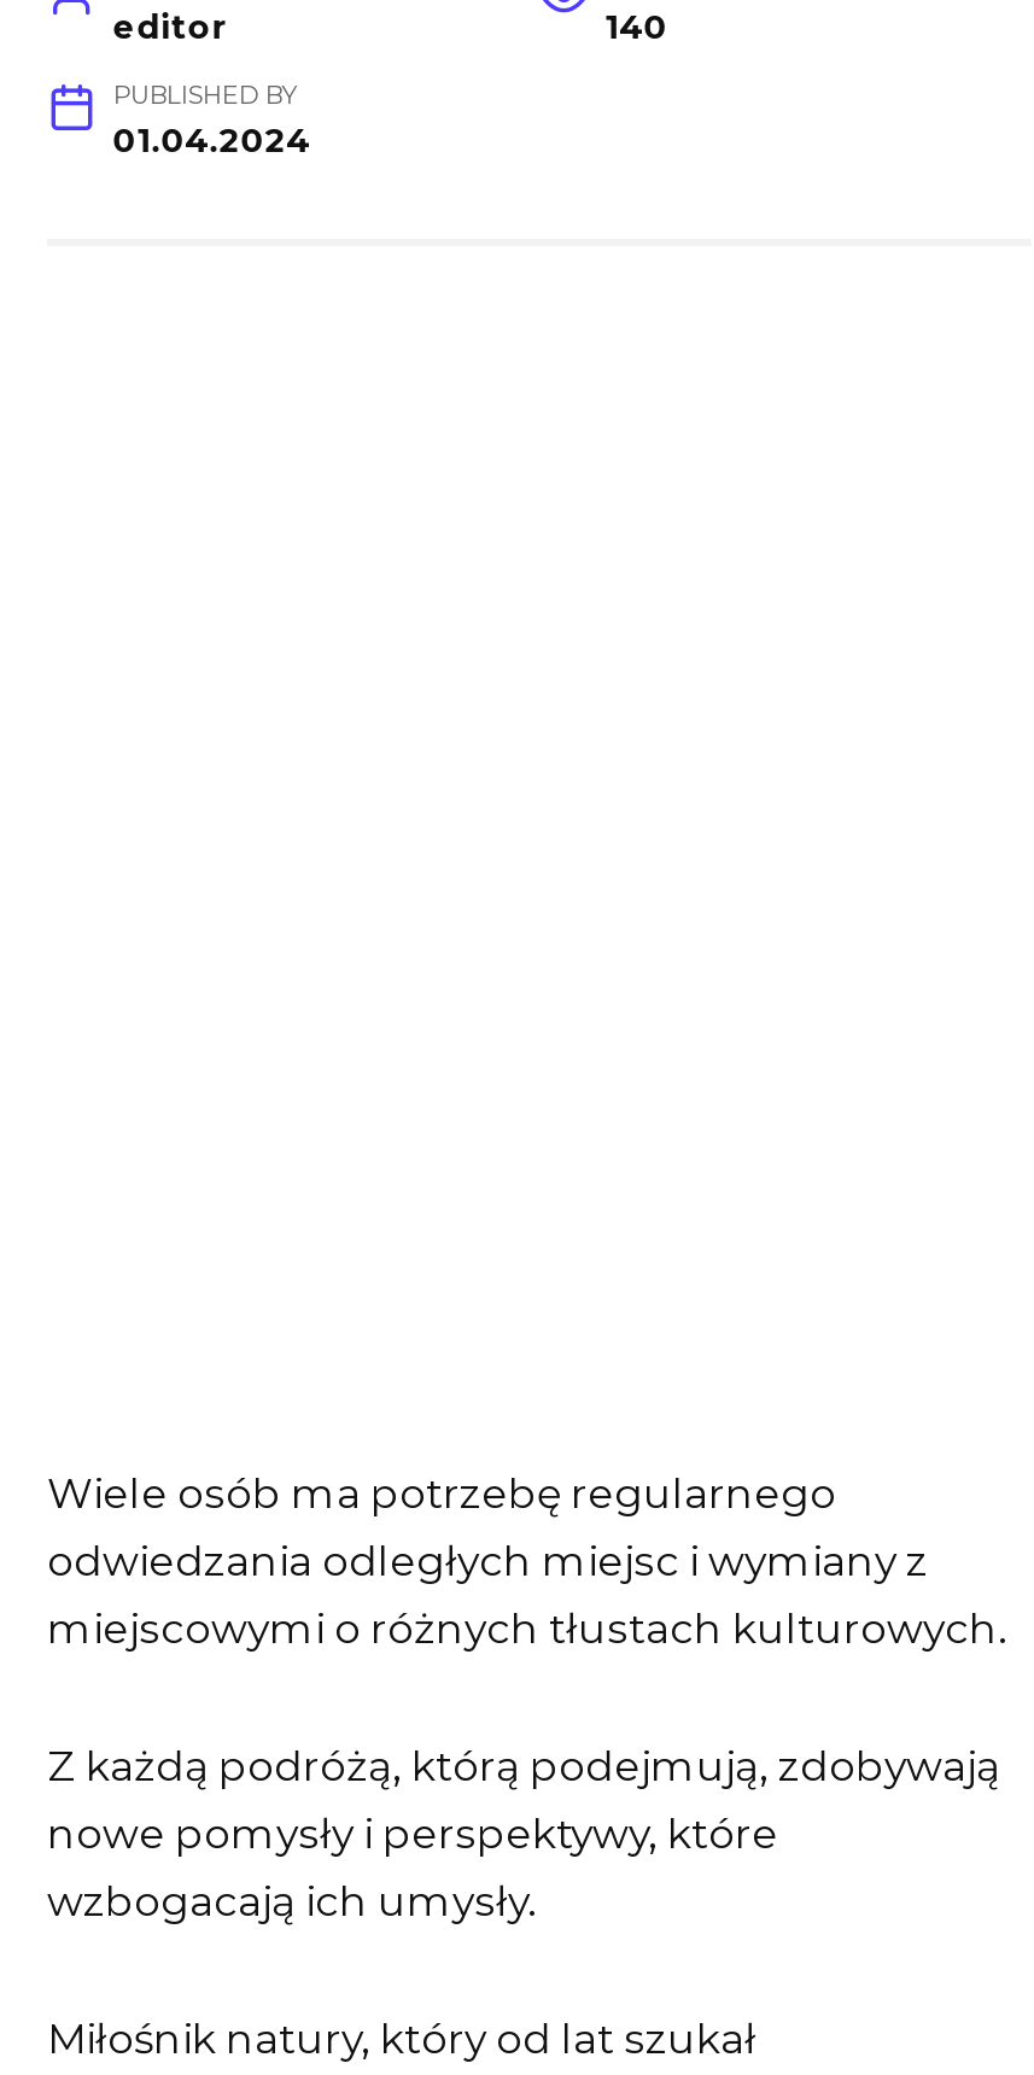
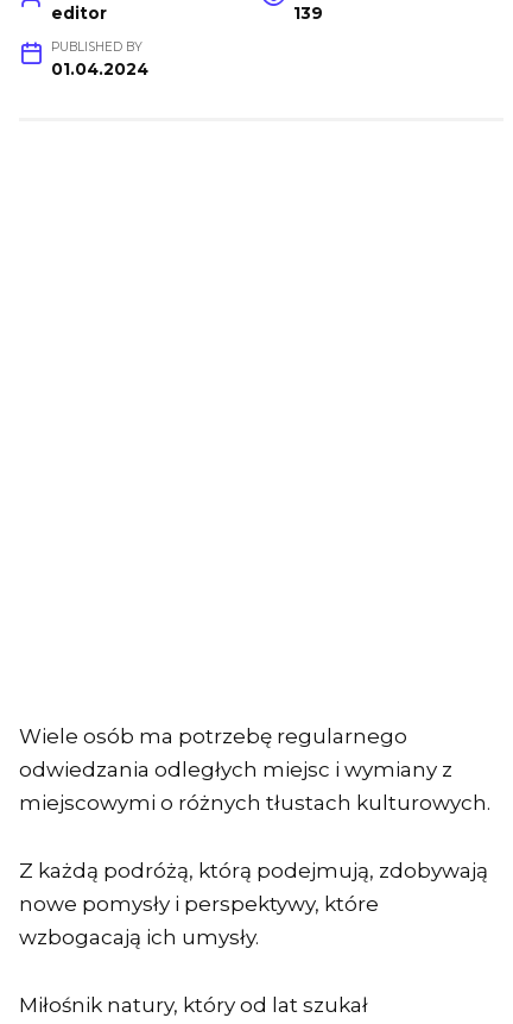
- 140
+ 139
